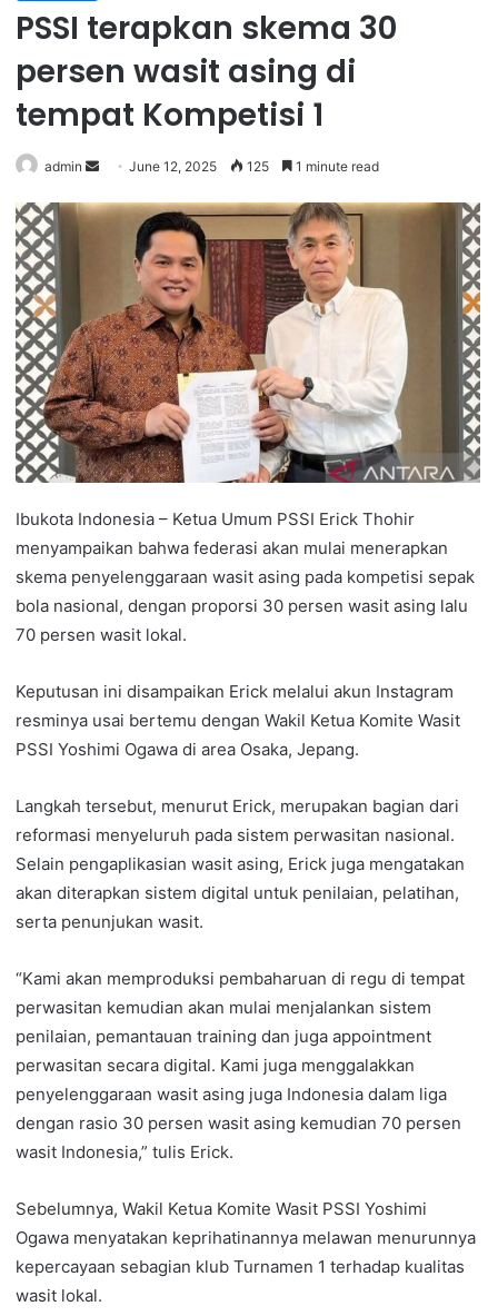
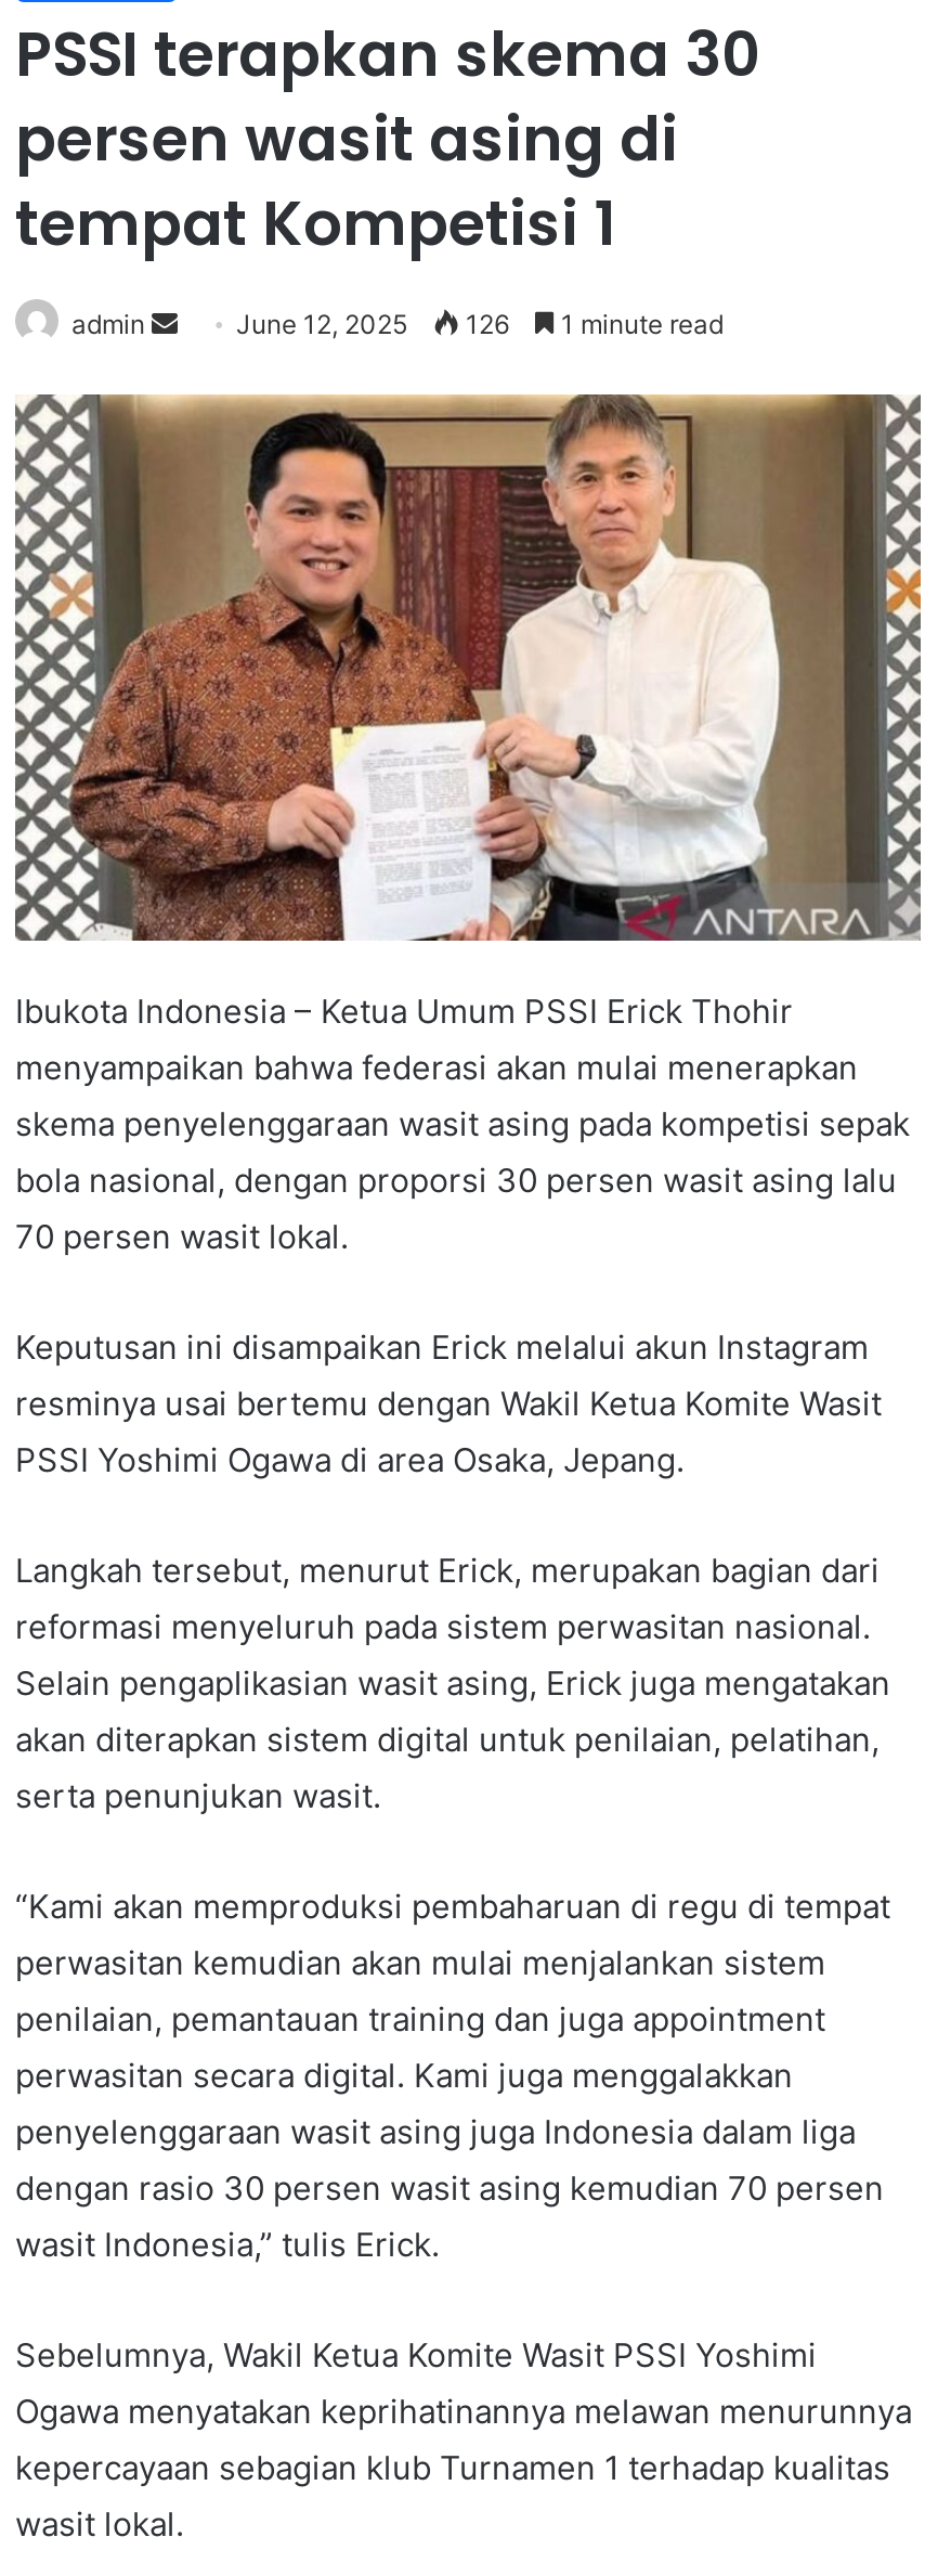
- 125
+ 126
